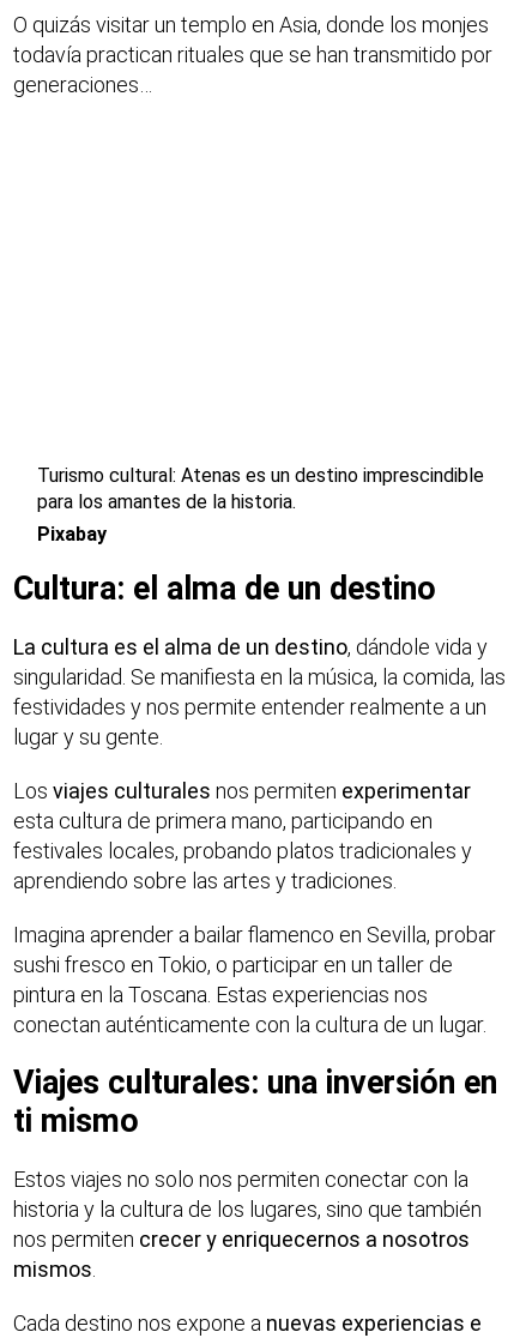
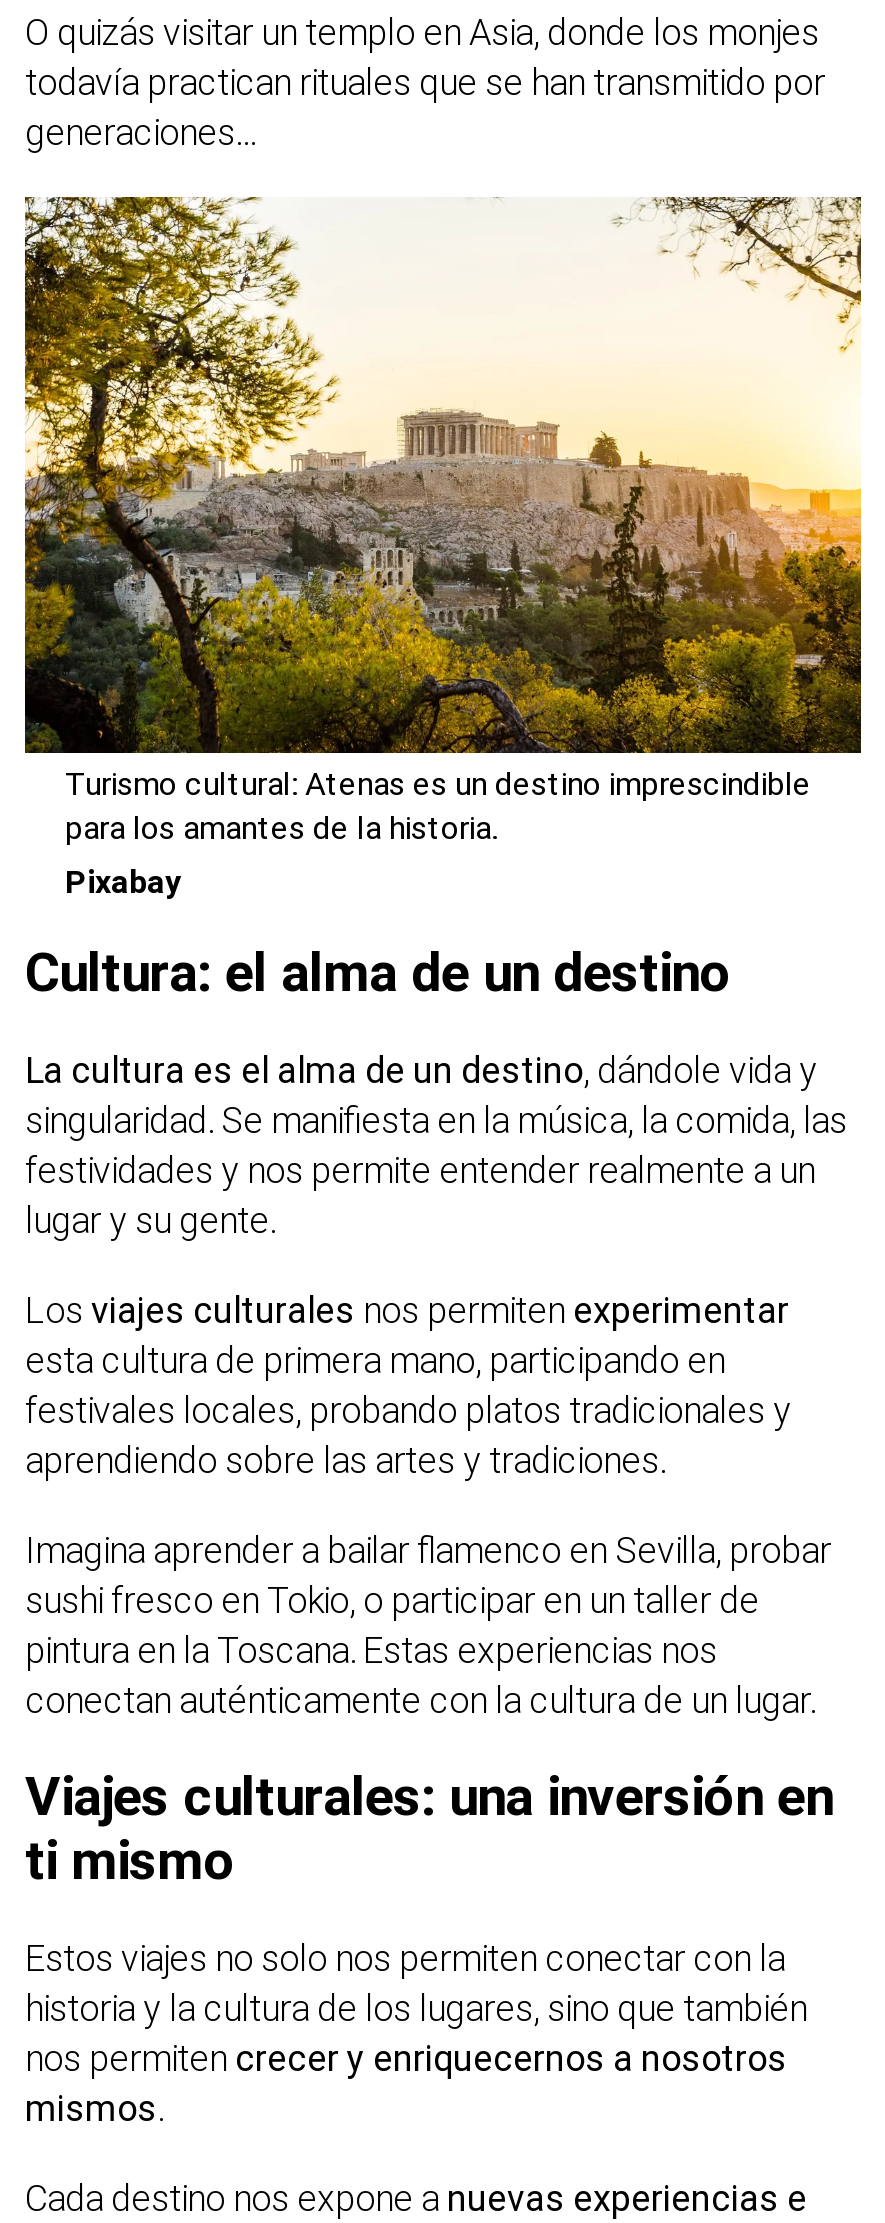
+ [image]
